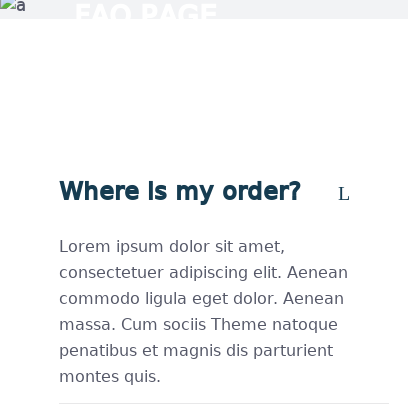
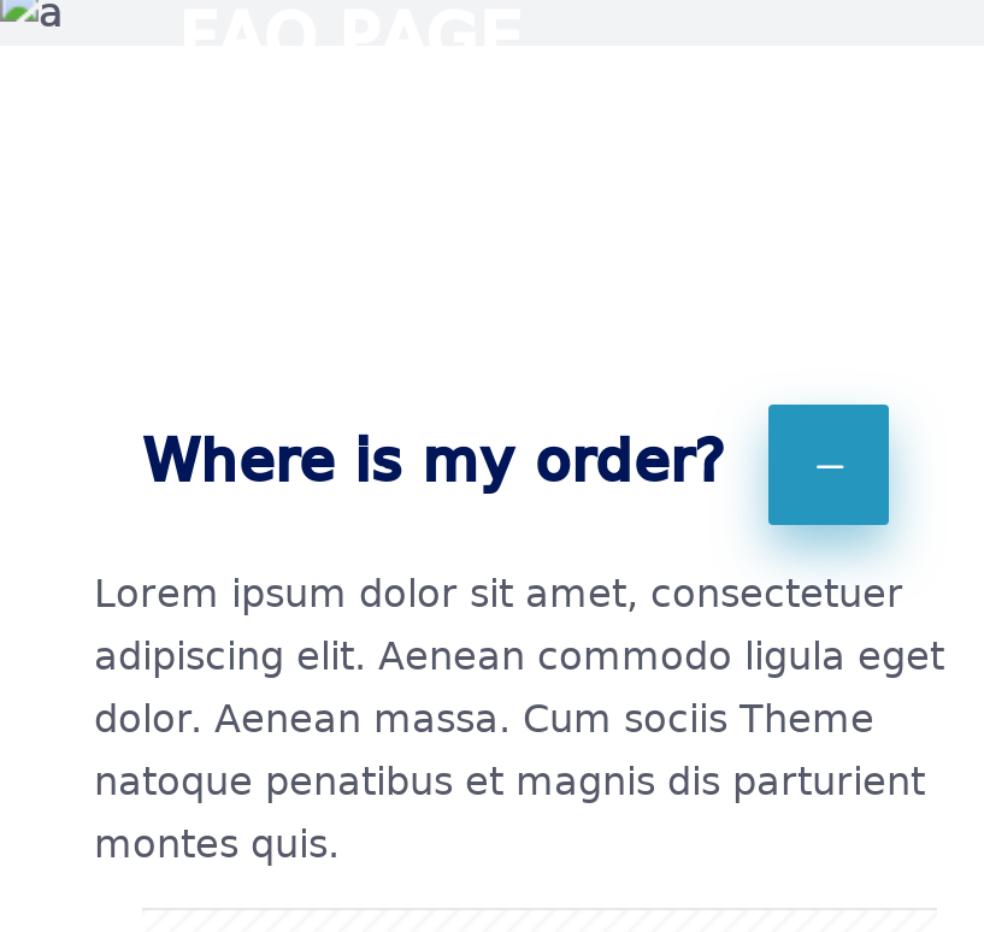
+ [image]
